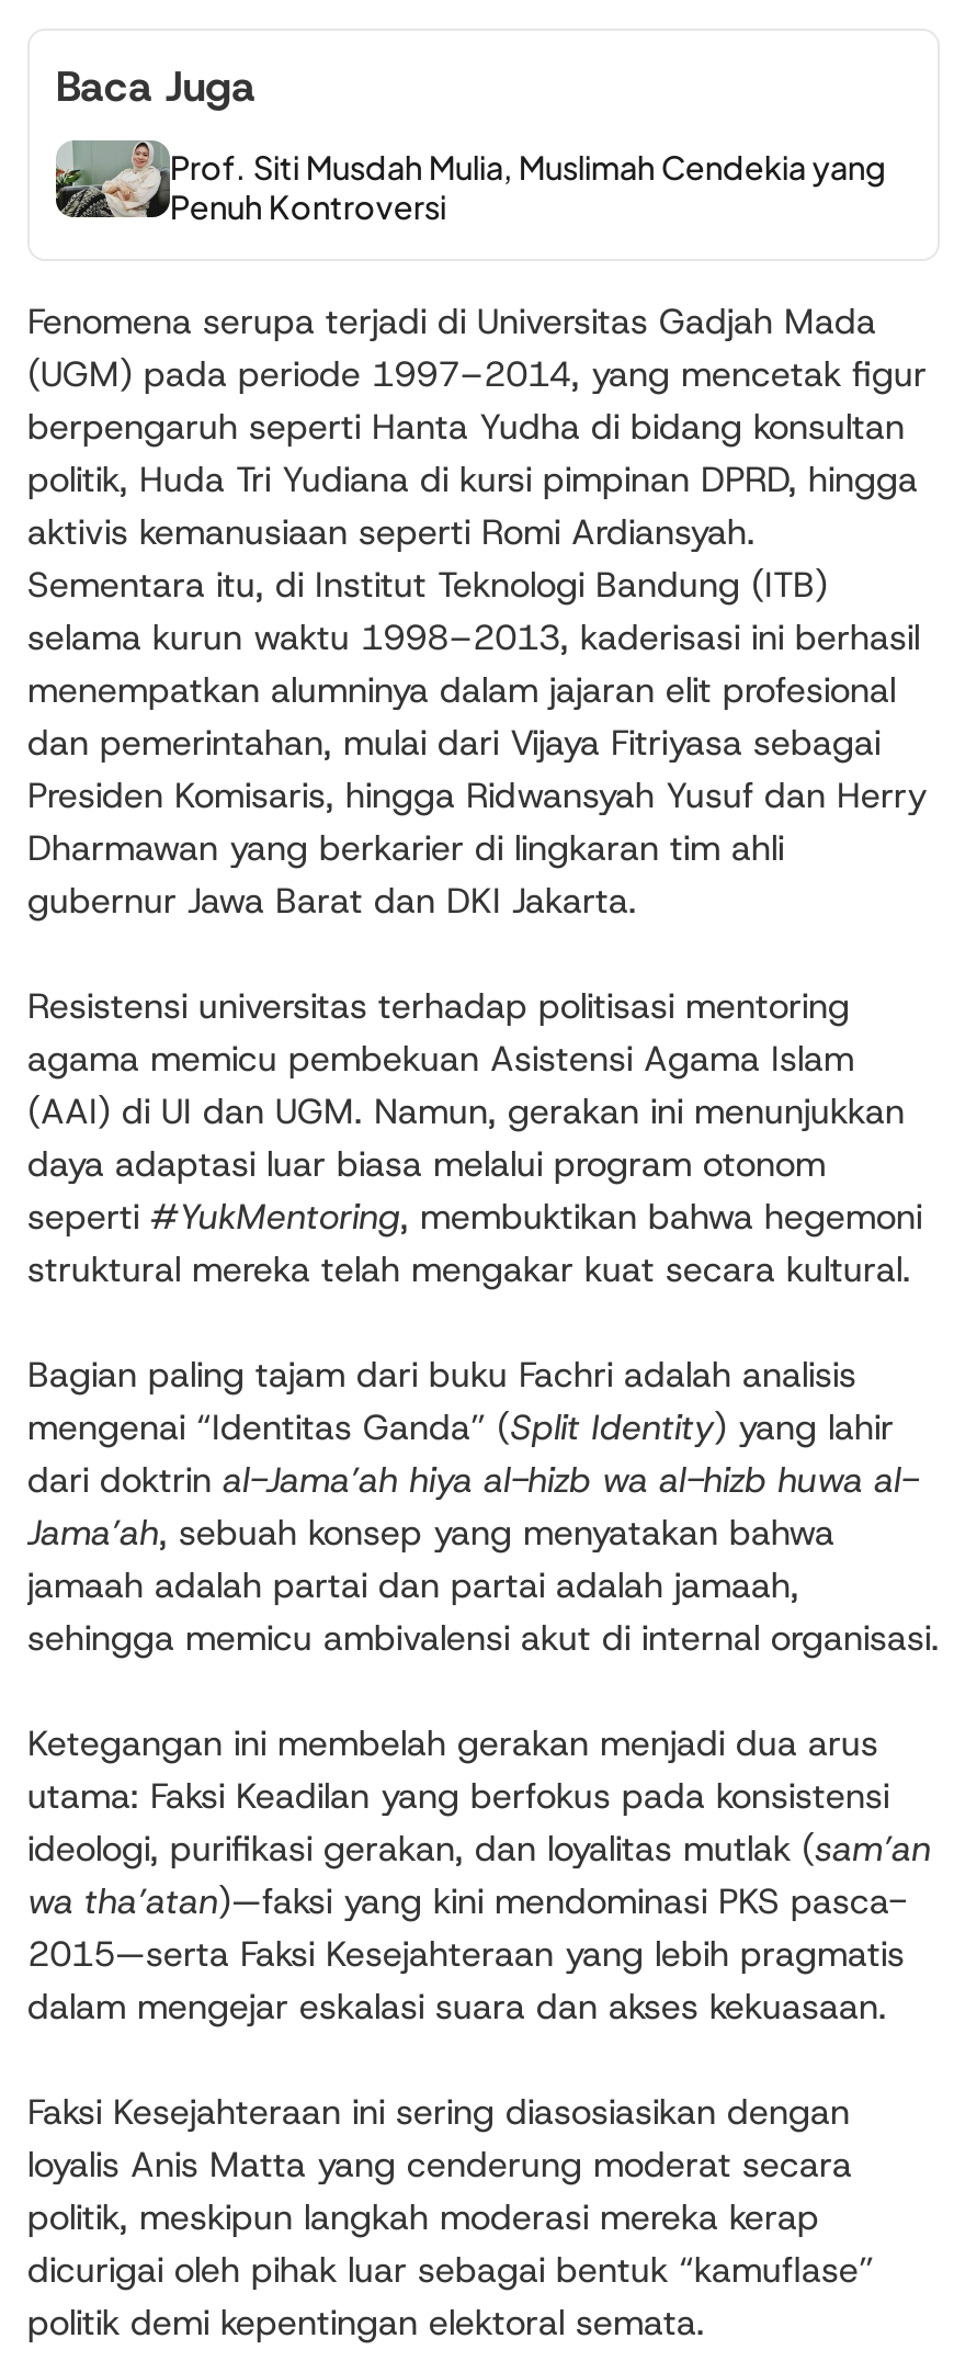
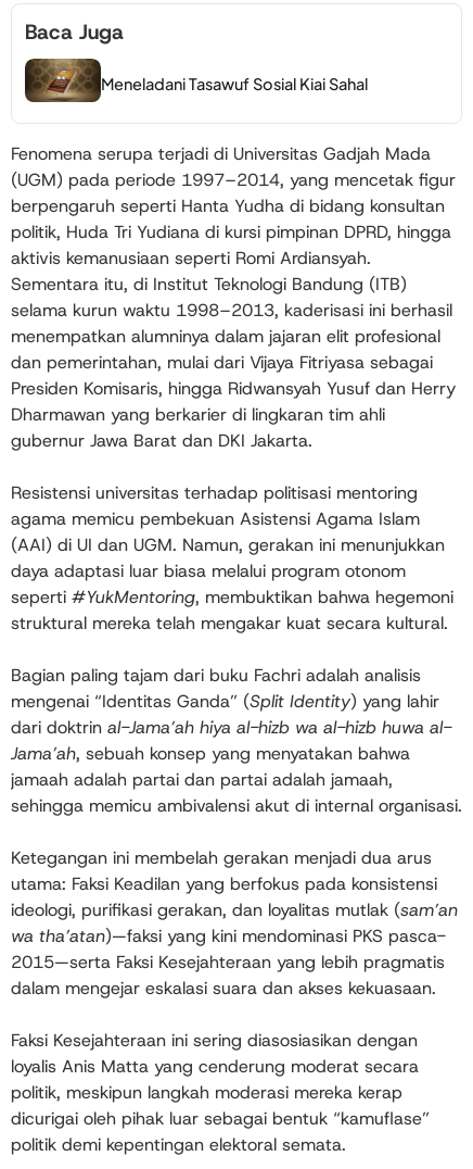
- [image]
- Prof. Siti Musdah Mulia, Muslimah Cendekia yang
- Penuh Kontroversi
+ [image]
+ Meneladani Tasawuf Sosial Kiai Sahal
